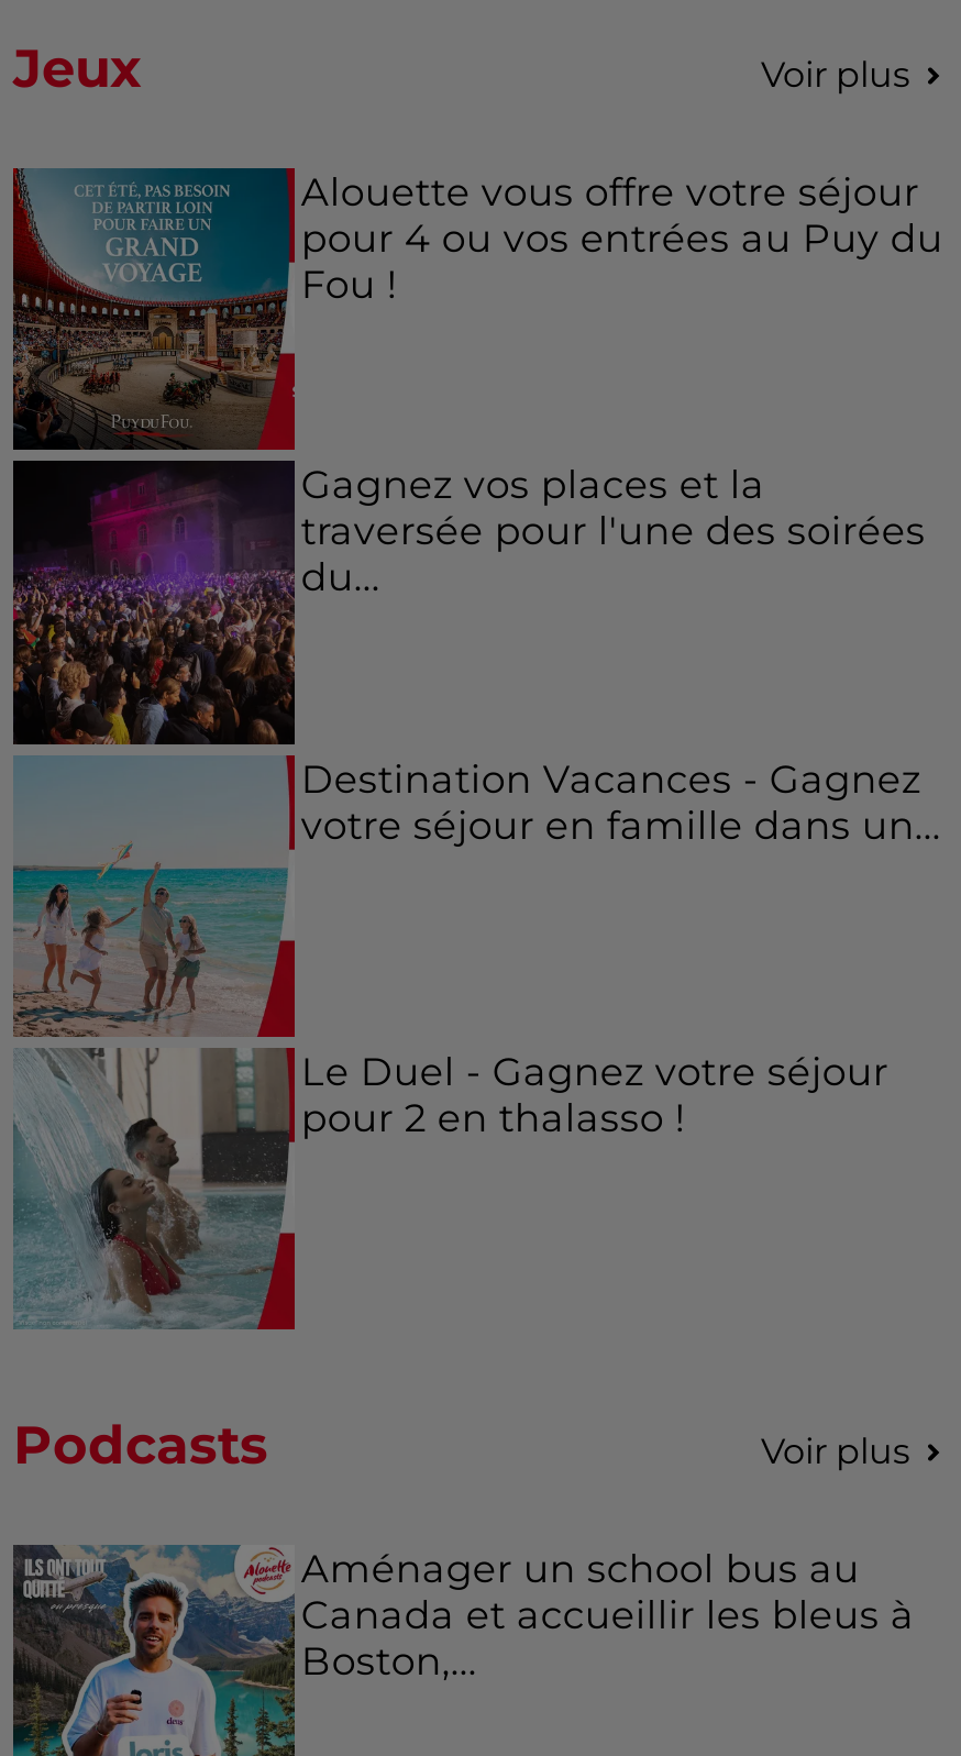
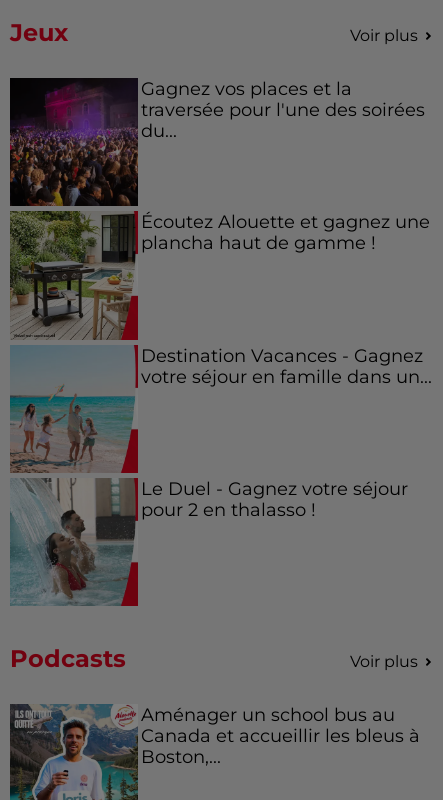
- [image]
- Alouette vous offre votre séjour
- pour 4 ou vos entrées au Puy du
- Fou !

moved up: Gagnez vos places et la | traversée pour l'une des soirées | du...

+ [image]
+ Écoutez Alouette et gagnez une
+ plancha haut de gamme !
